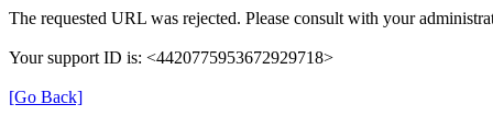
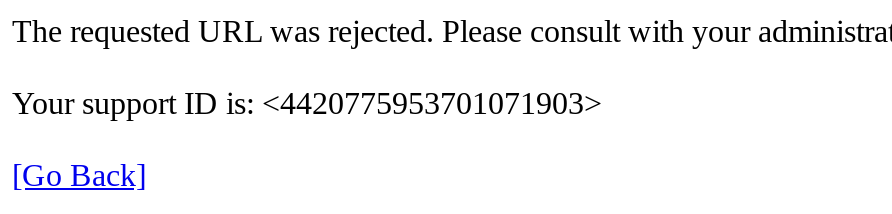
- Your support ID is: <4420775953672929718>
+ Your support ID is: <4420775953701071903>
